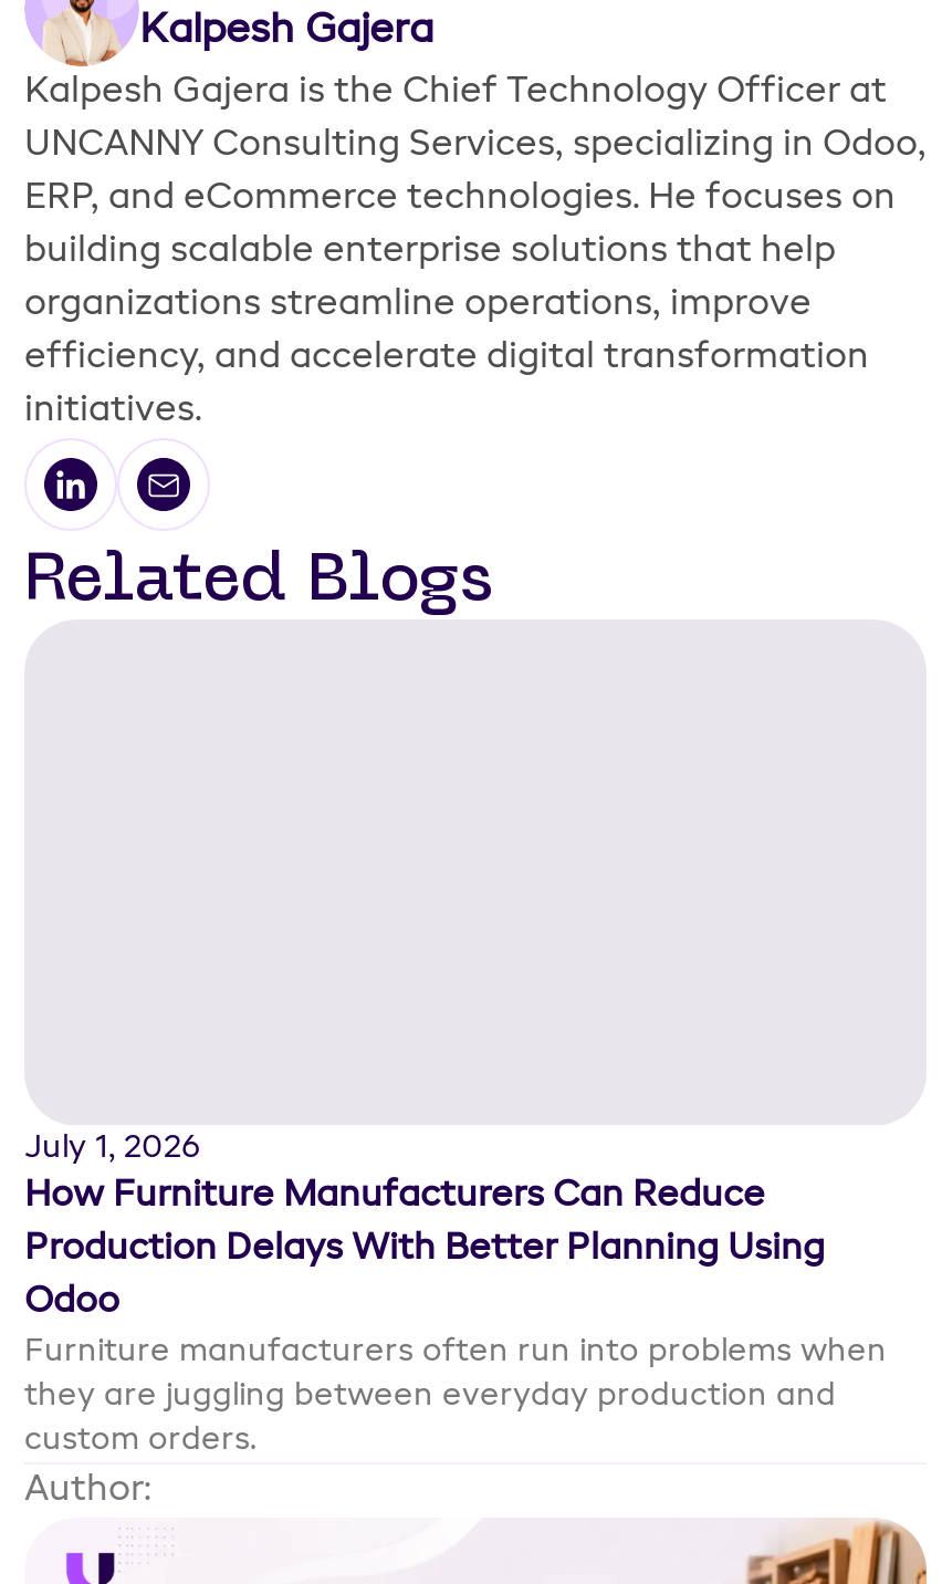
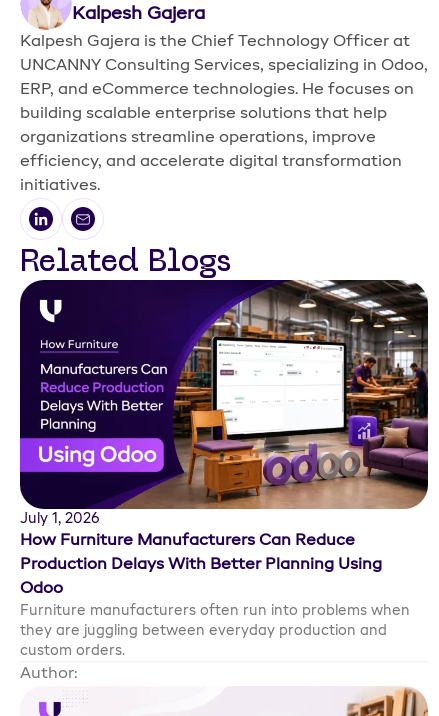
+ [image]
